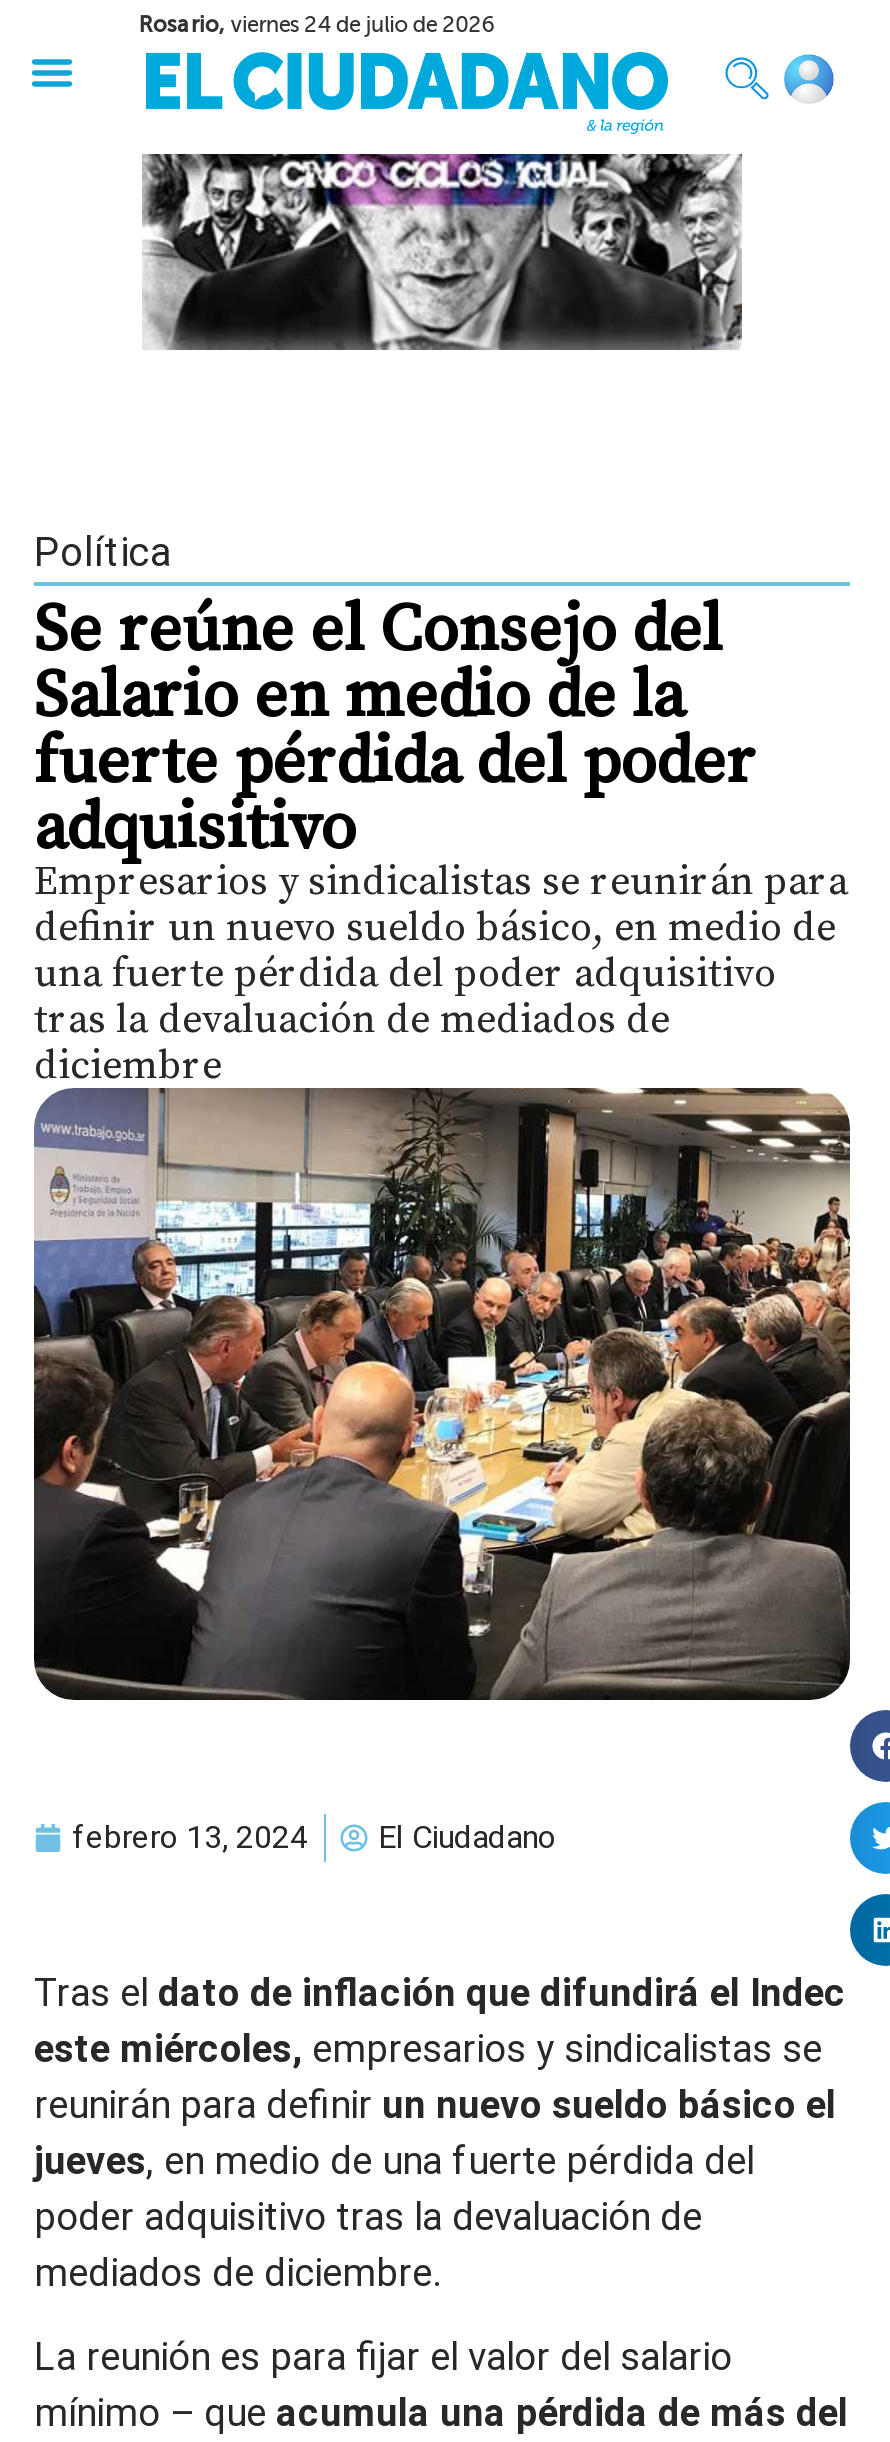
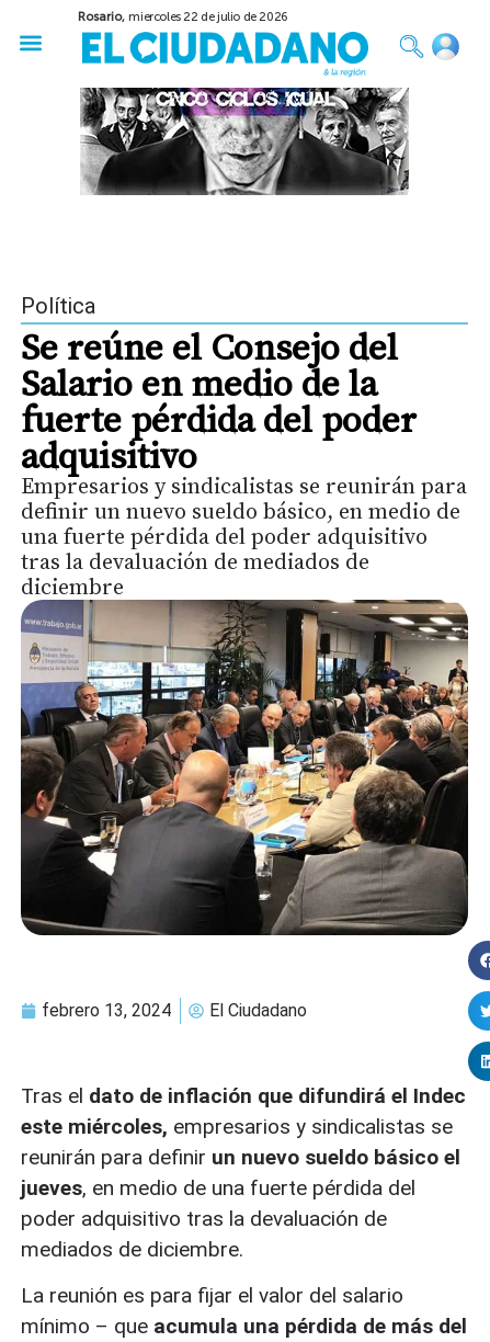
- Rosario, viernes 24 de julio de 2026
+ Rosario, miercoles 22 de julio de 2026
